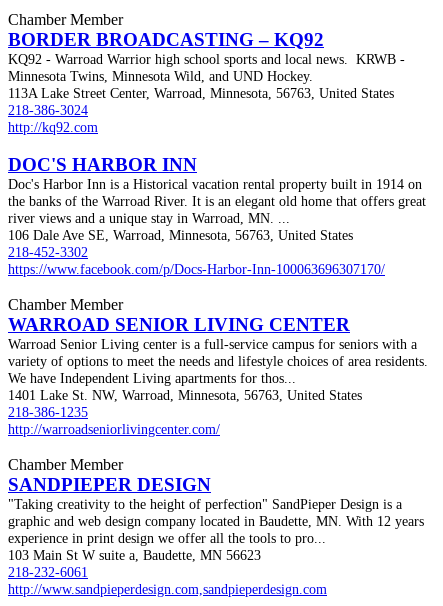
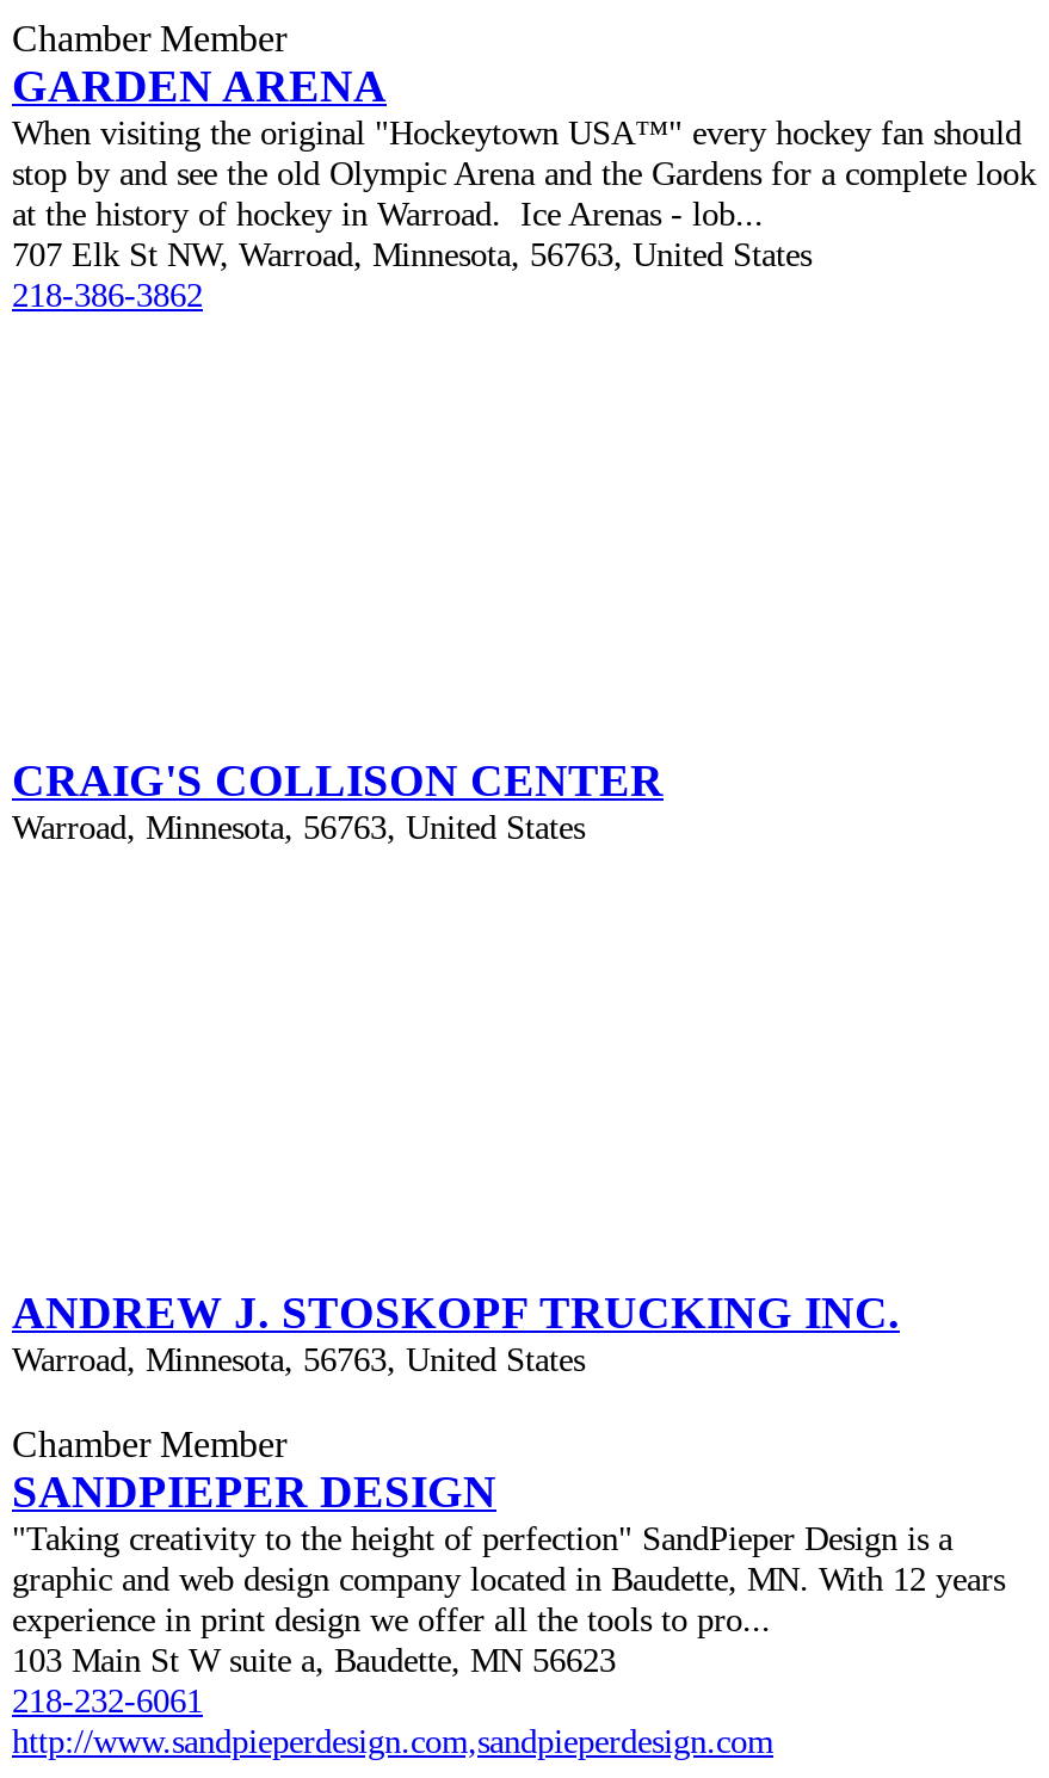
- BORDER BROADCASTING – KQ92
- KQ92 - Warroad Warrior high school sports and local news. KRWB -
- Minnesota Twins, Minnesota Wild, and UND Hockey.
- 113A Lake Street Center, Warroad, Minnesota, 56763, United States
- 218-386-3024
- http://kq92.com
+ GARDEN ARENA
+ When visiting the original "Hockeytown USA™" every hockey fan should
+ stop by and see the old Olympic Arena and the Gardens for a complete look
+ at the history of hockey in Warroad. Ice Arenas - lob...
+ 707 Elk St NW, Warroad, Minnesota, 56763, United States
+ 218-386-3862

- DOC'S HARBOR INN
- Doc's Harbor Inn is a Historical vacation rental property built in 1914 on
- the banks of the Warroad River. It is an elegant old home that offers great
- river views and a unique stay in Warroad, MN. ...
- 106 Dale Ave SE, Warroad, Minnesota, 56763, United States
- 218-452-3302
- https://www.facebook.com/p/Docs-Harbor-Inn-100063696307170/
+ CRAIG'S COLLISON CENTER
+ Warroad, Minnesota, 56763, United States

- Chamber Member
- WARROAD SENIOR LIVING CENTER
- Warroad Senior Living center is a full-service campus for seniors with a
- variety of options to meet the needs and lifestyle choices of area residents.
- We have Independent Living apartments for thos...
- 1401 Lake St. NW, Warroad, Minnesota, 56763, United States
- 218-386-1235
- http://warroadseniorlivingcenter.com/
+ ANDREW J. STOSKOPF TRUCKING INC.
+ Warroad, Minnesota, 56763, United States
